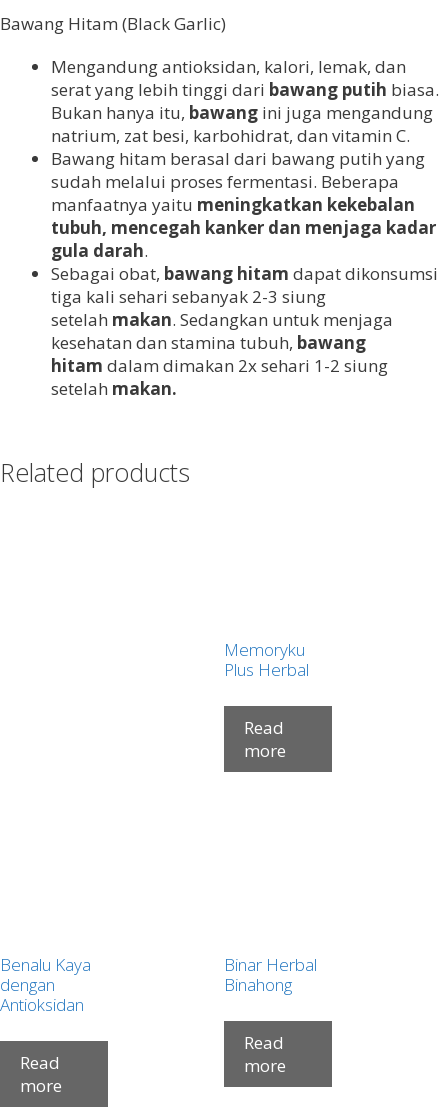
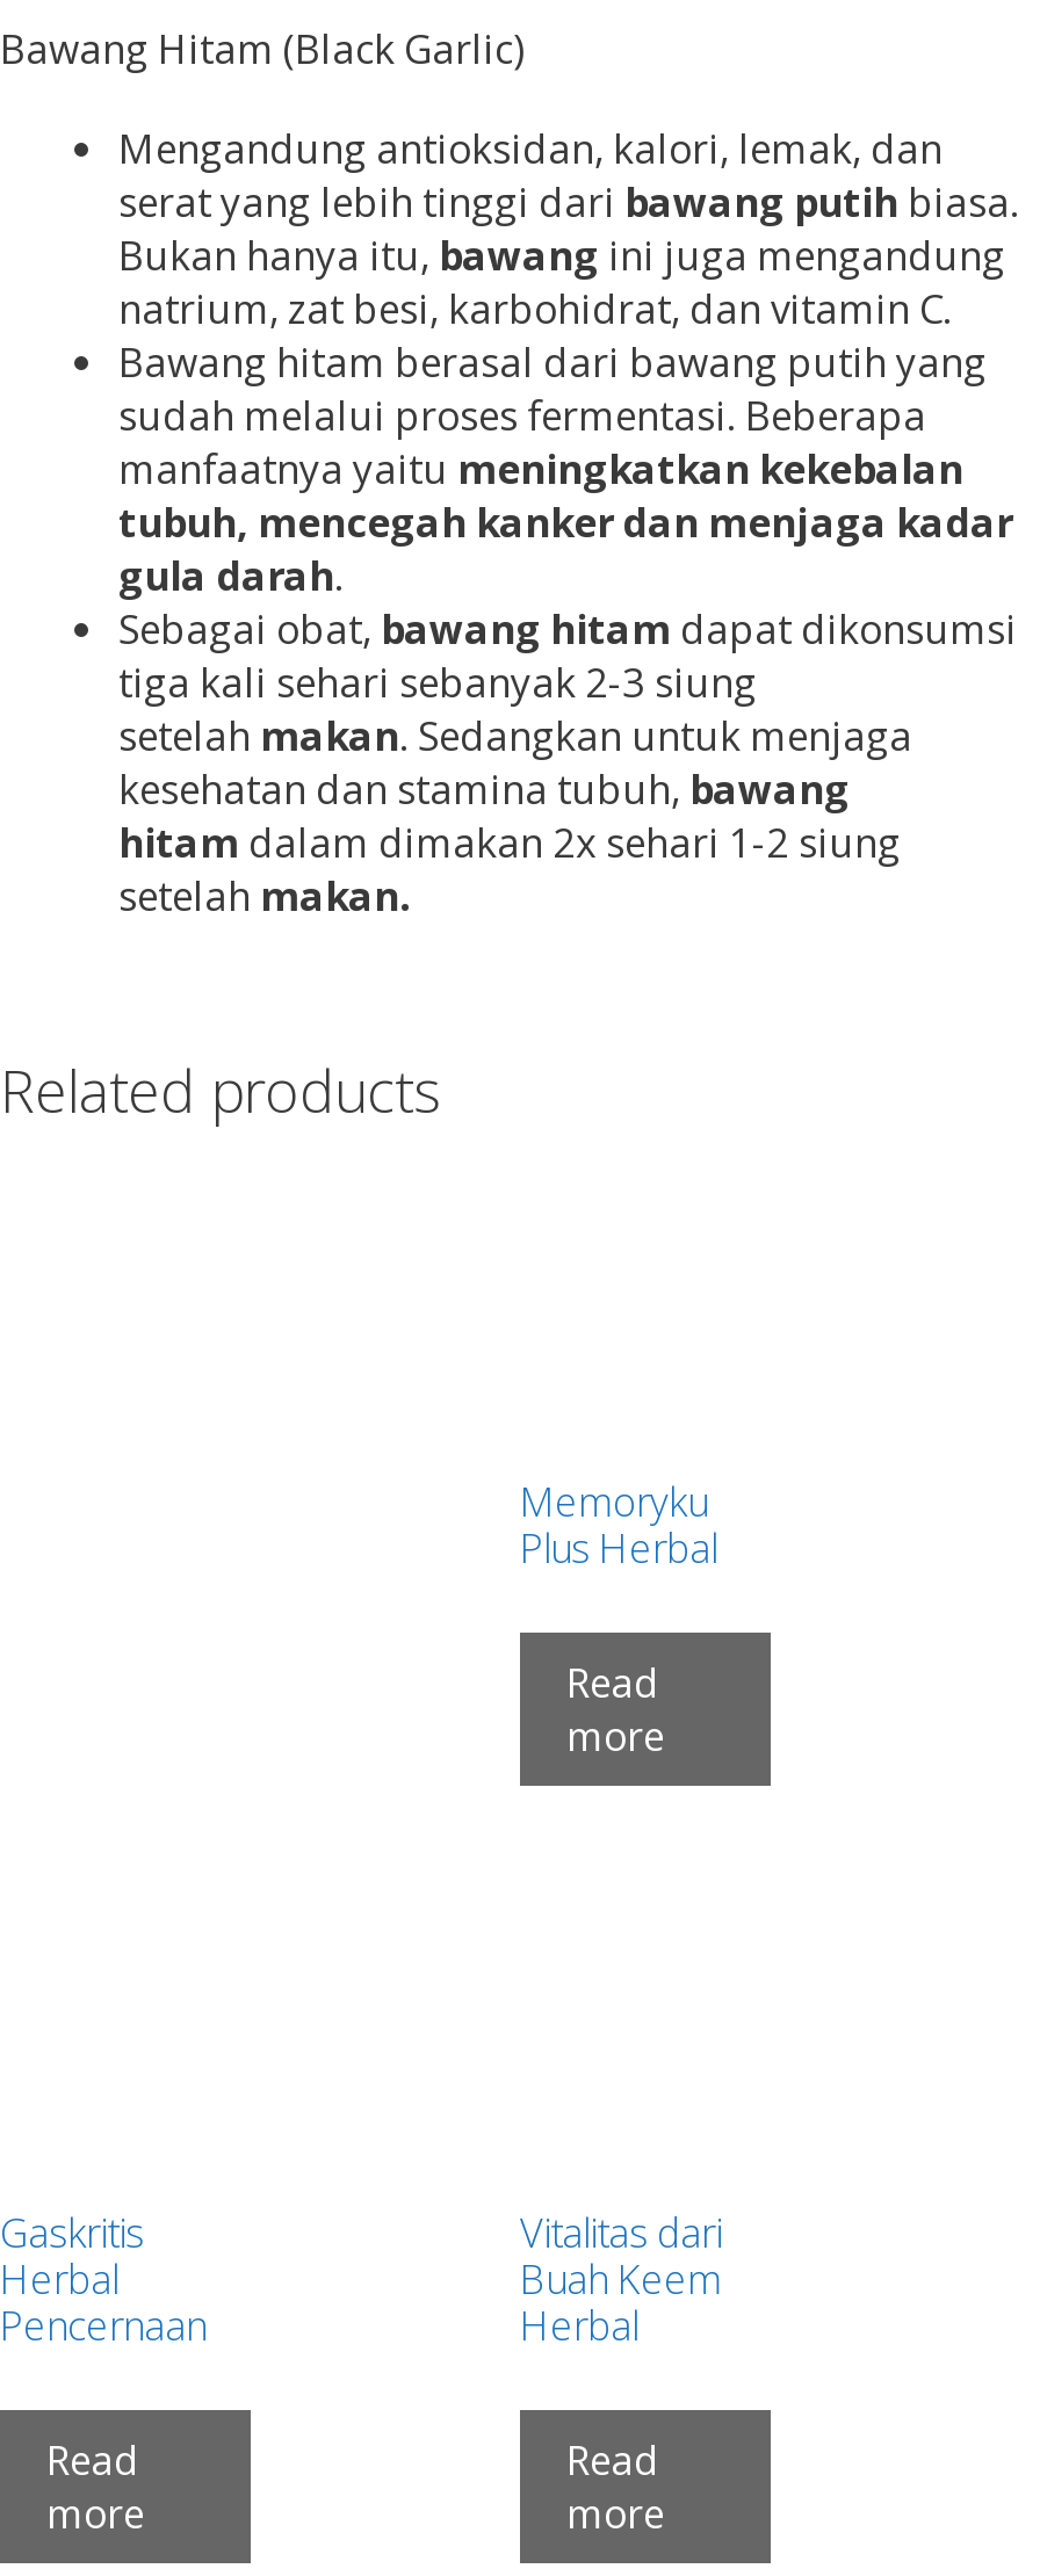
- Benalu Kaya
- dengan
- Antioksidan
+ Gaskritis
+ Herbal
+ Pencernaan

- Binar Herbal
- Binahong
+ Vitalitas dari
+ Buah Keem
+ Herbal

moved down: Read | more
